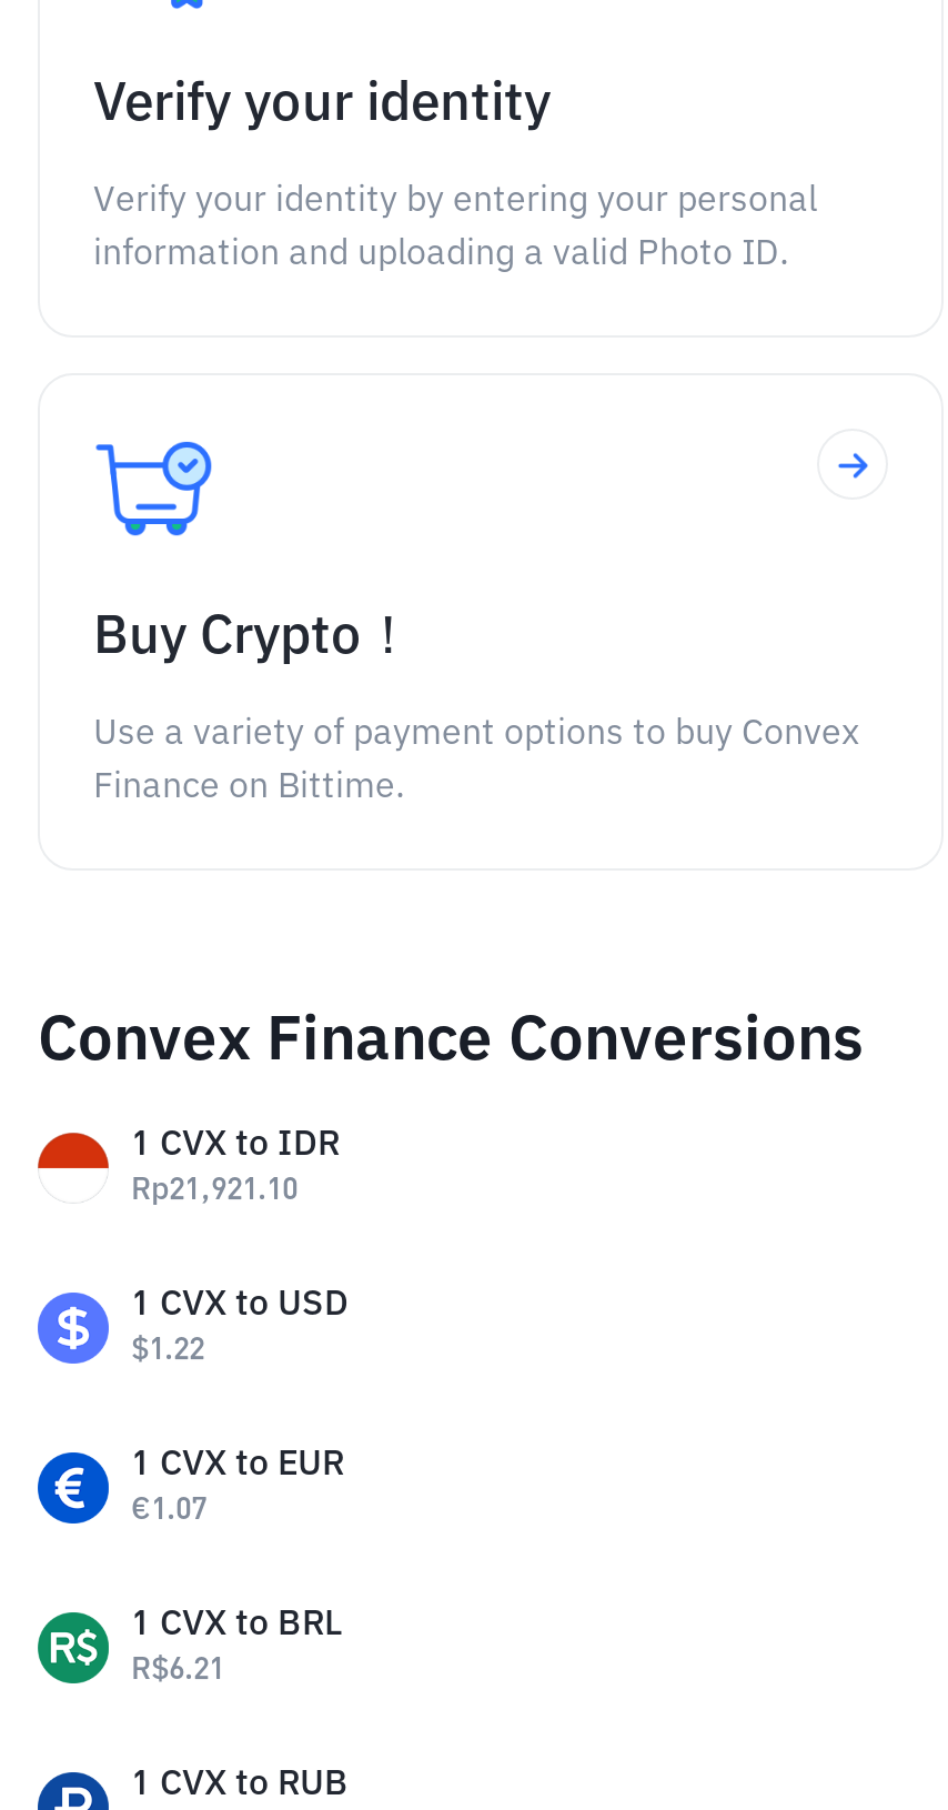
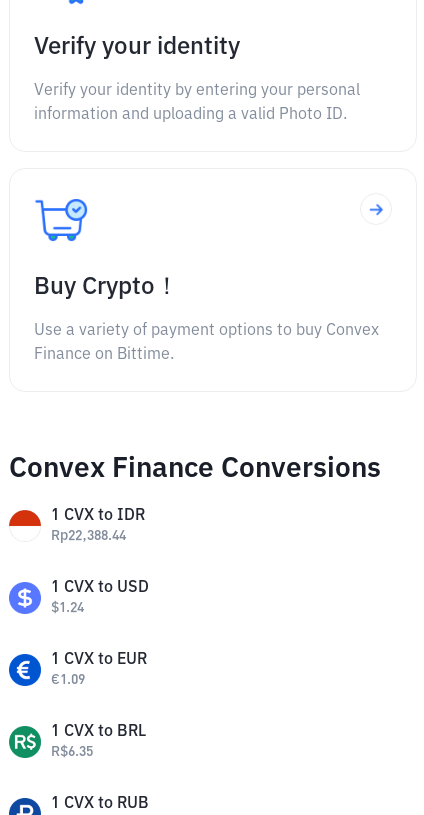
- Rp21,921.10
+ Rp22,388.44

- $1.22
+ $1.24

- €1.07
+ €1.09

- R$6.21
+ R$6.35
